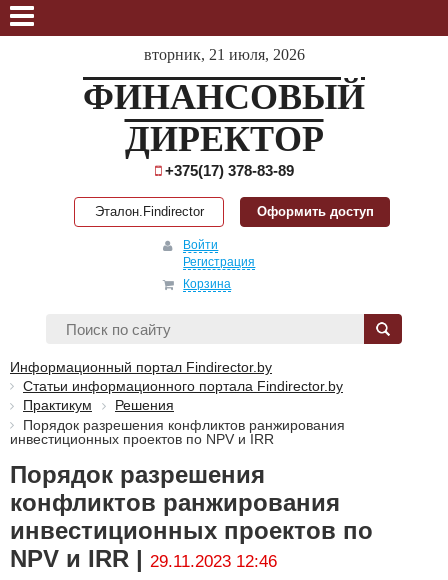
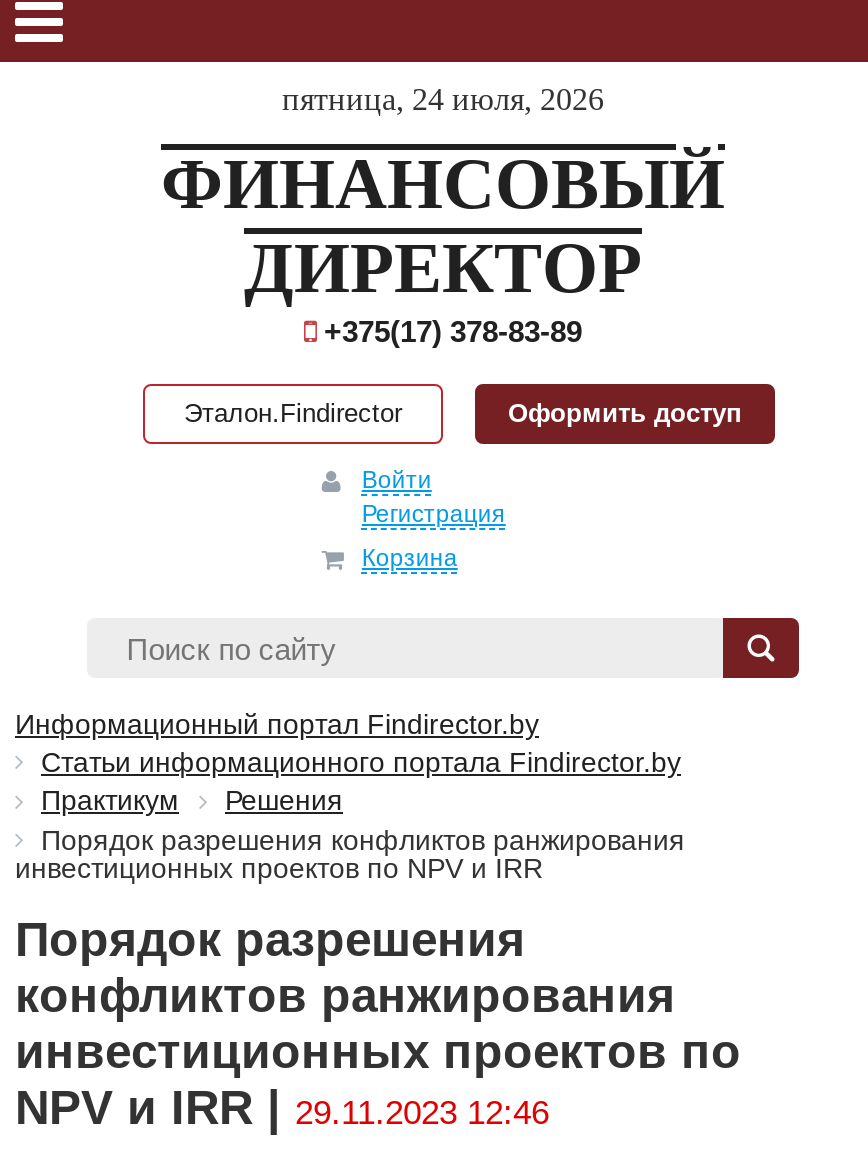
- вторник, 21 июля, 2026
+ пятница, 24 июля, 2026
